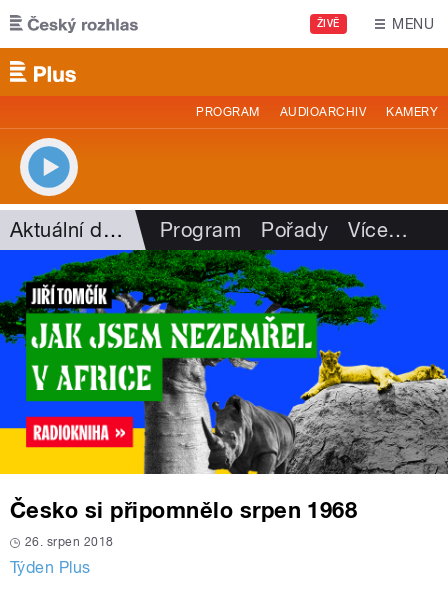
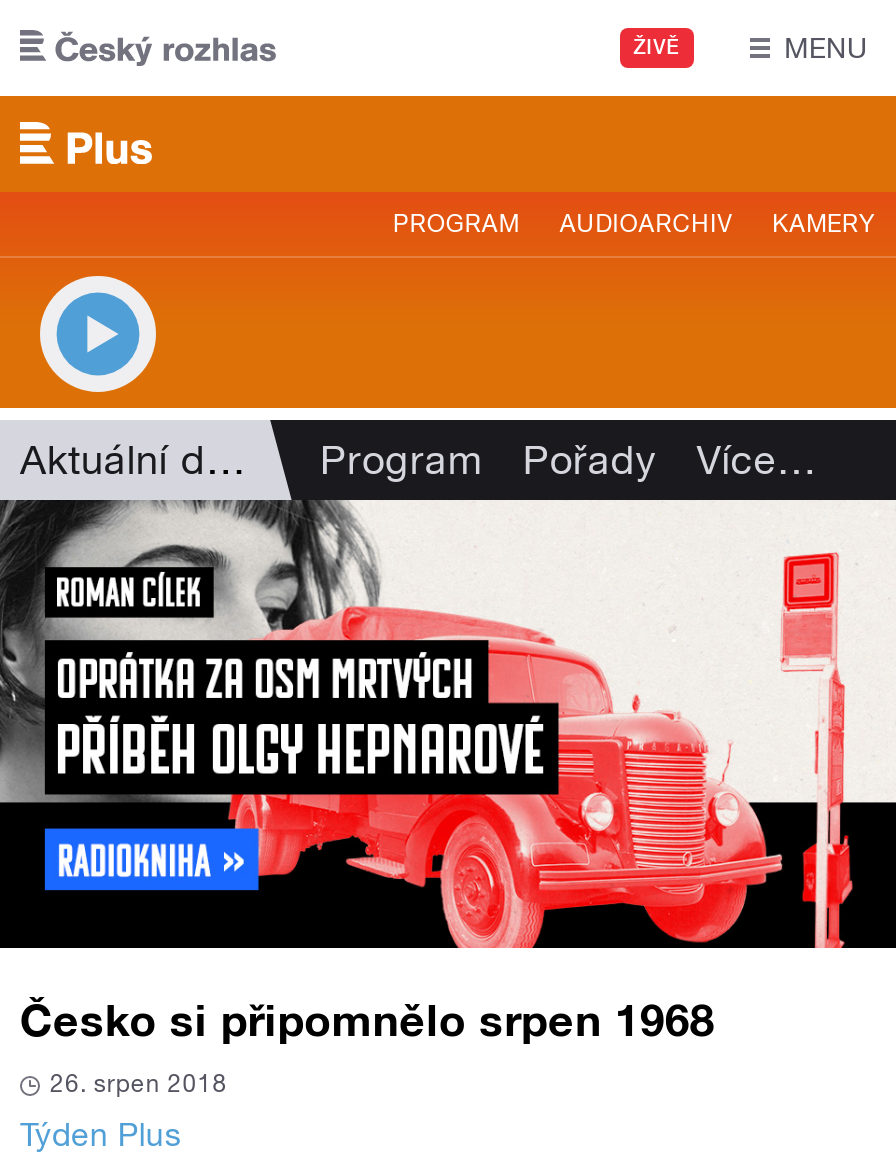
- [image]
+ [image]
